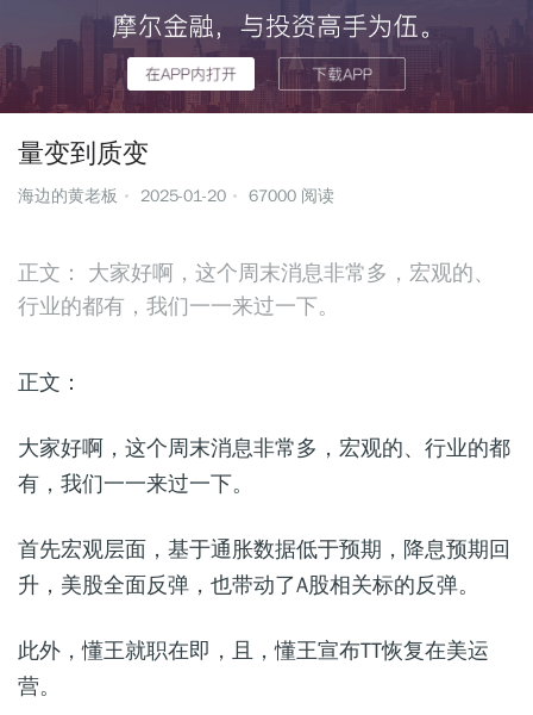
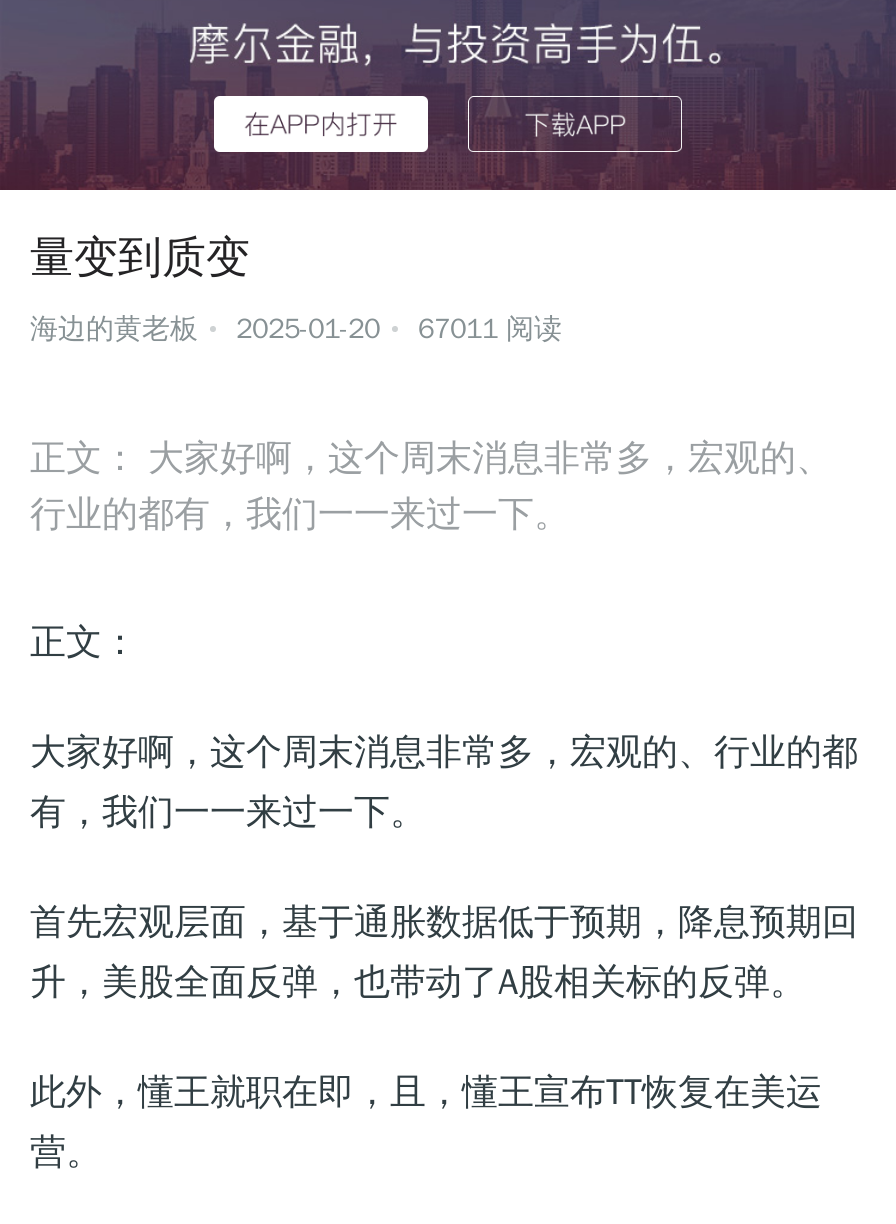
- 海边的黄老板 2025-01-20 67000阅读
+ 海边的黄老板 2025-01-20 67011阅读
